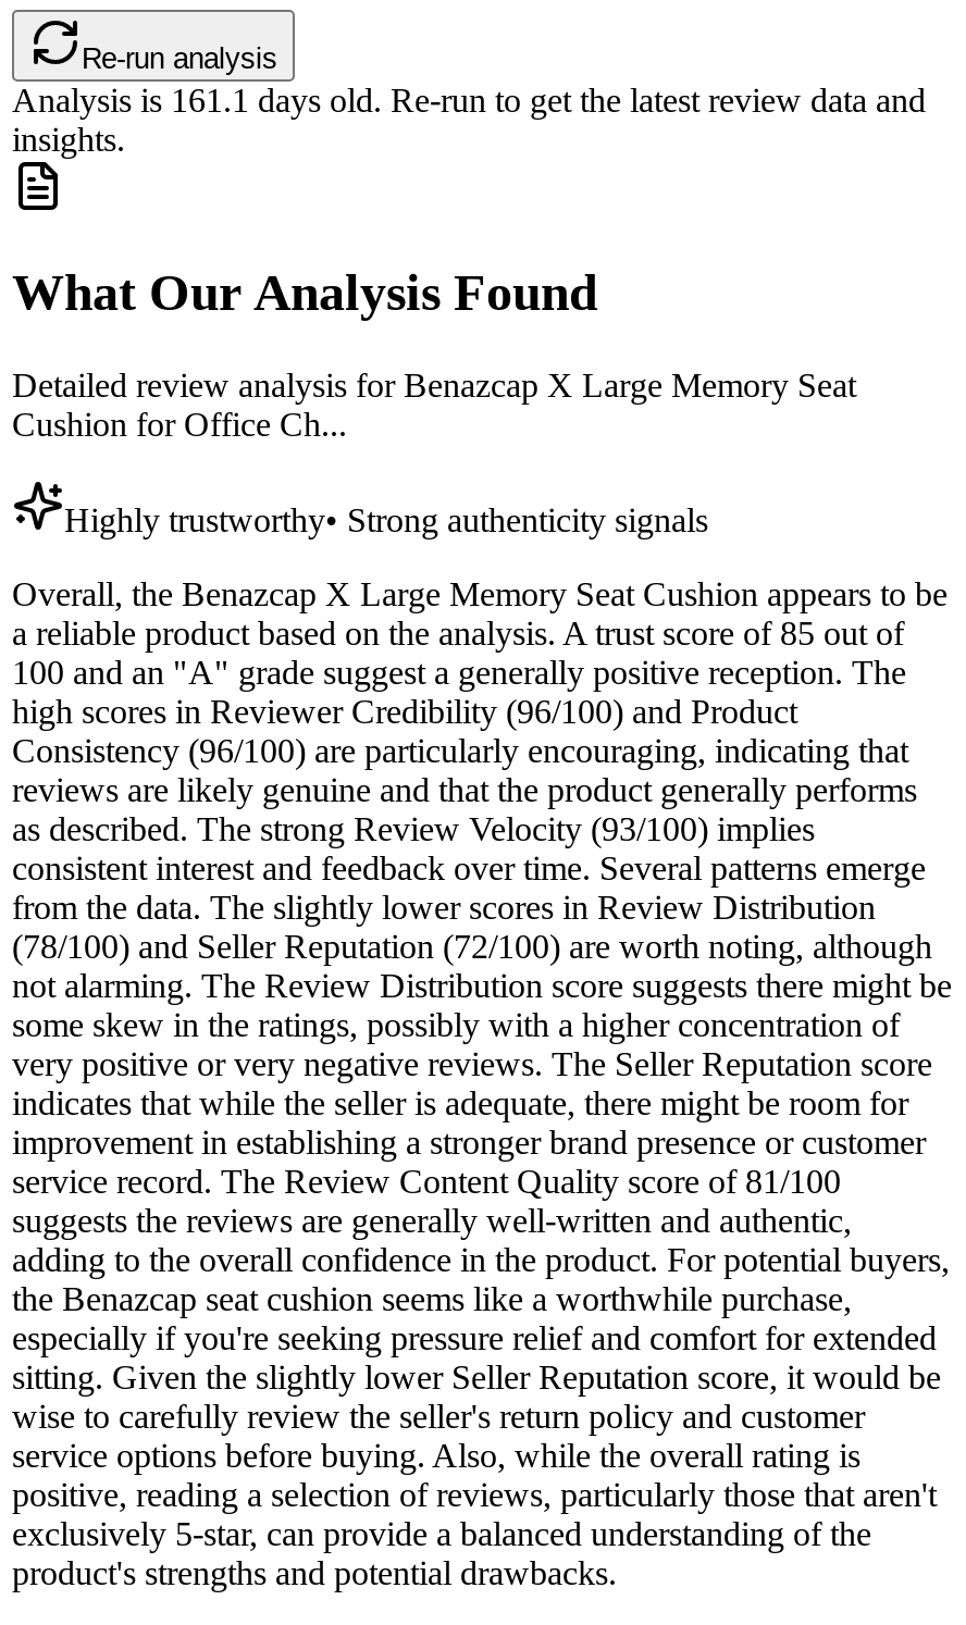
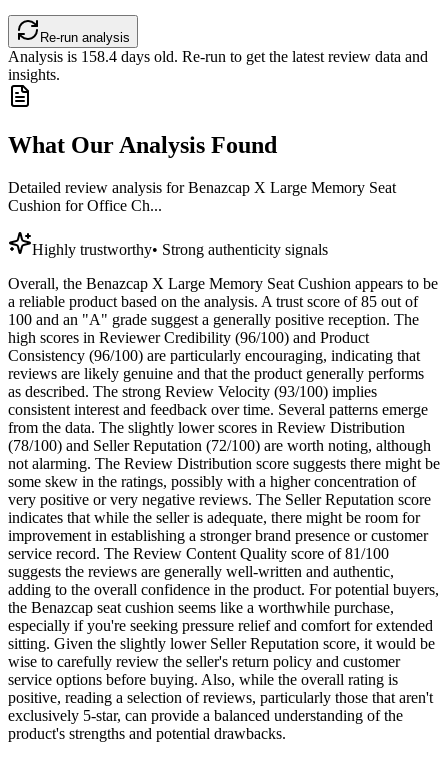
- Analysis is161.1days old. Re-run to get the latest review data and
+ Analysis is158.4days old. Re-run to get the latest review data and
